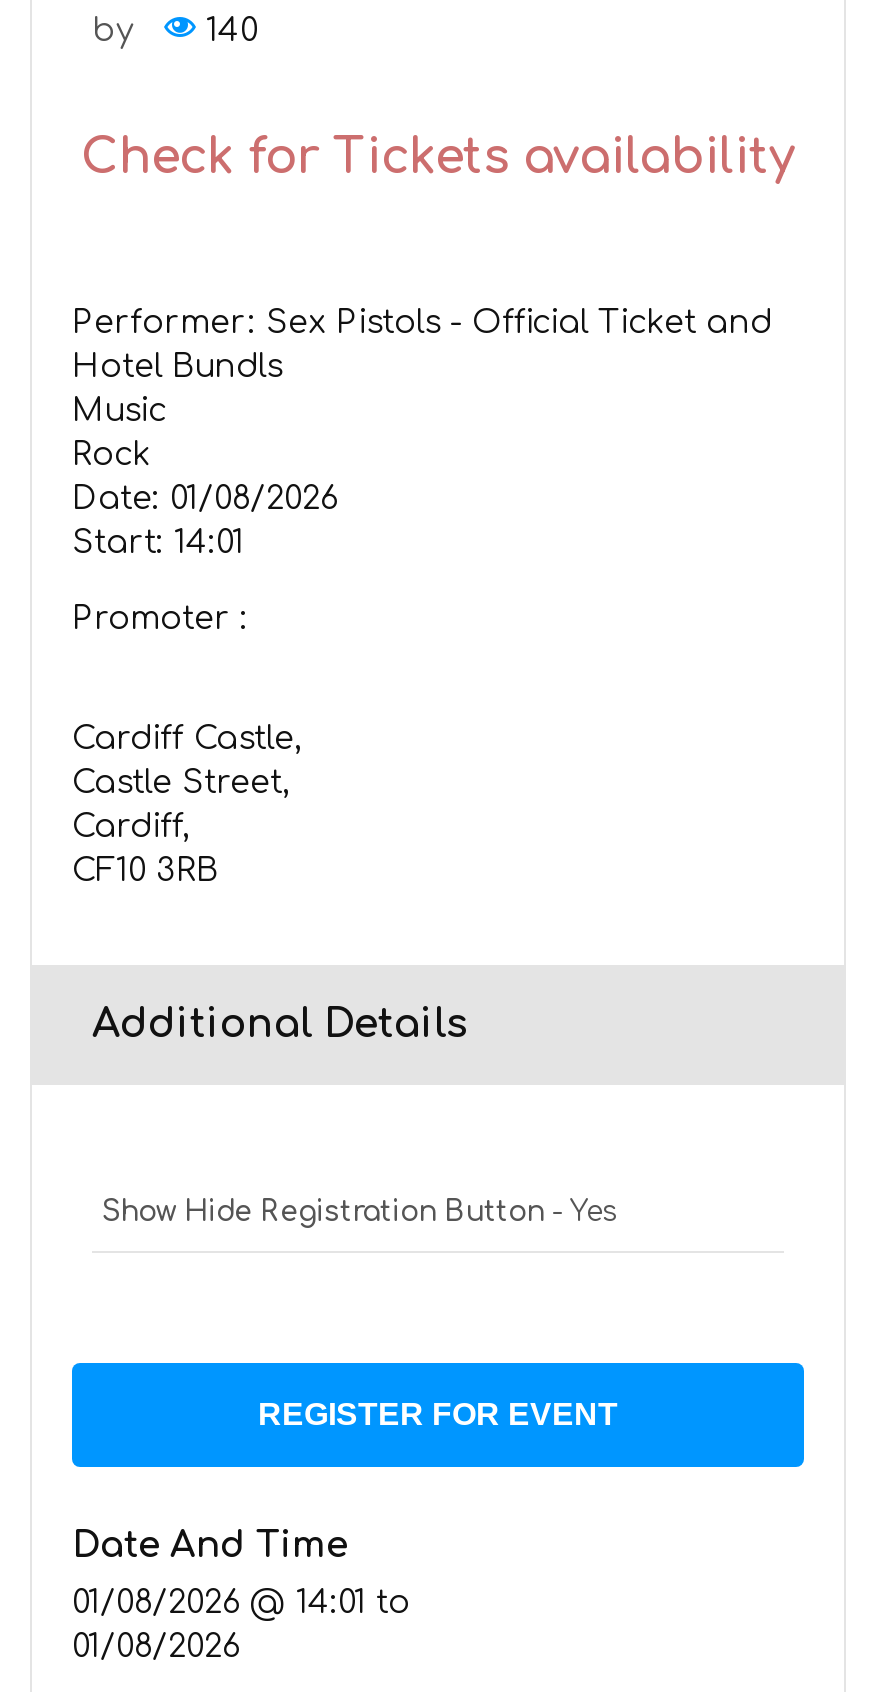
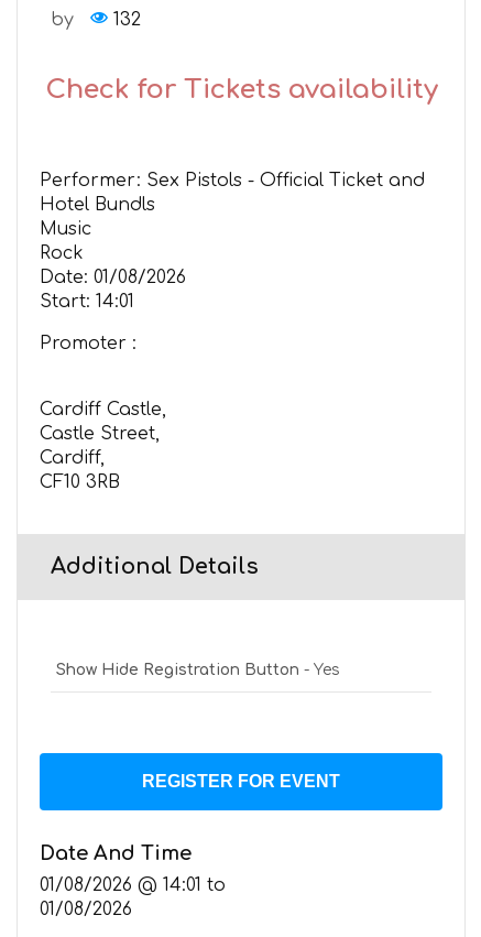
- by 140
+ by 132
